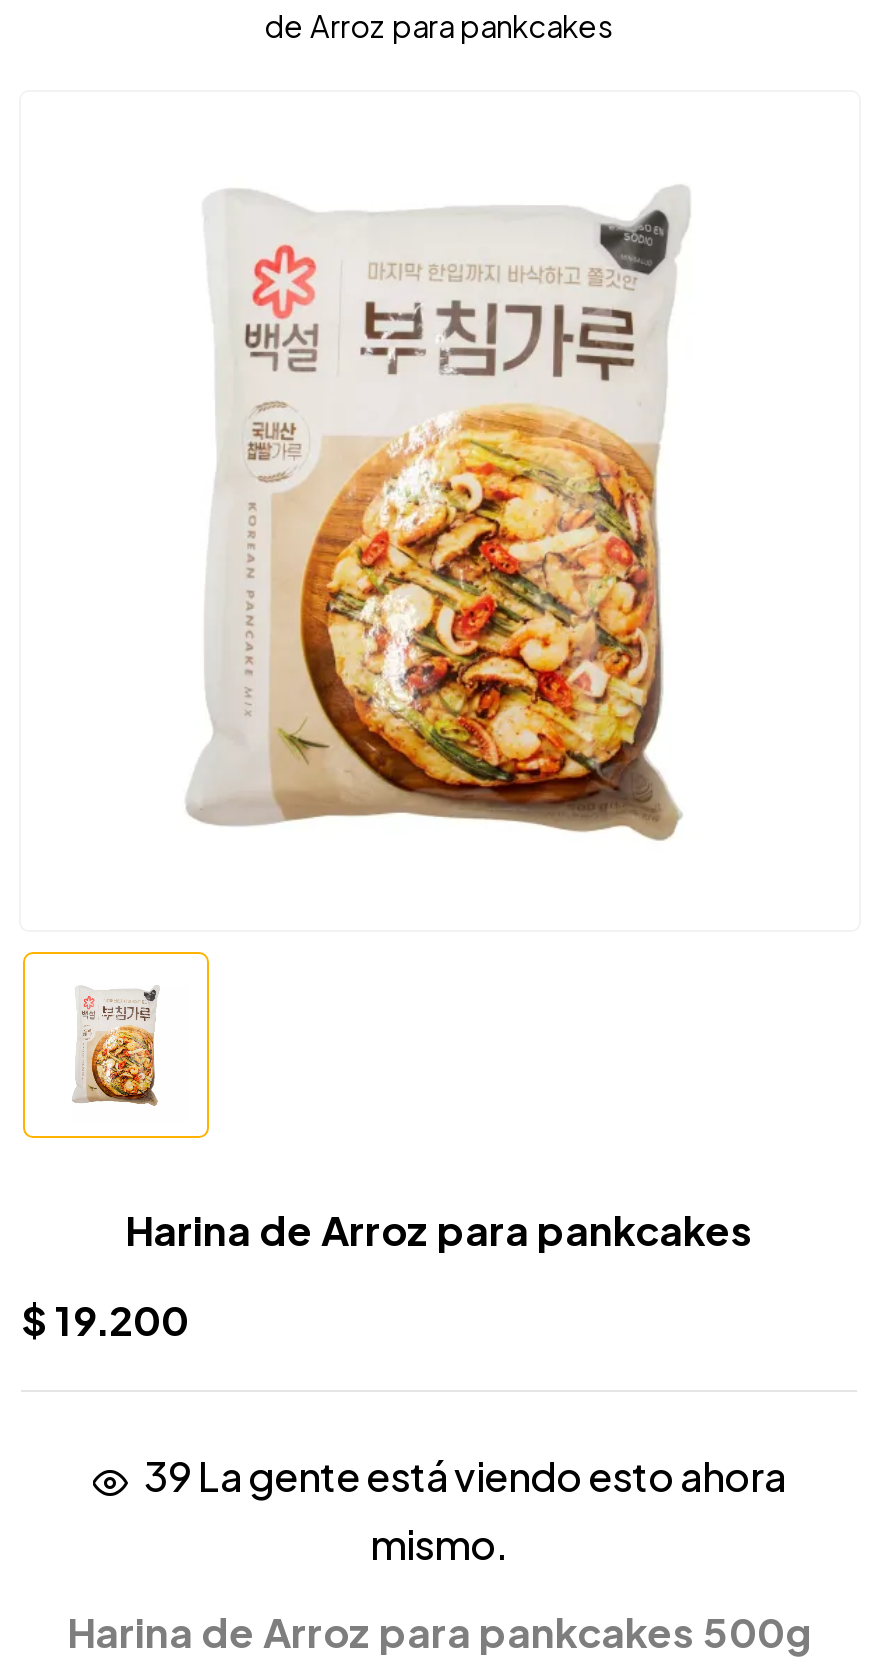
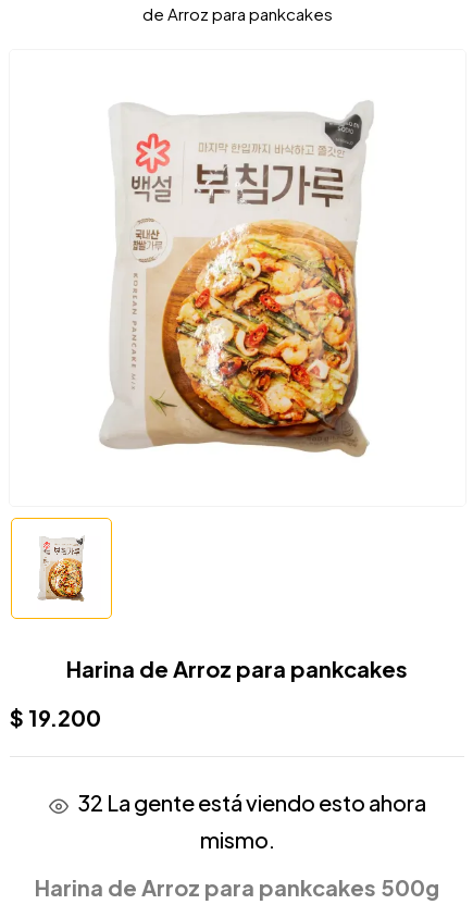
- 39 La gente está viendo esto ahora
+ 32 La gente está viendo esto ahora
